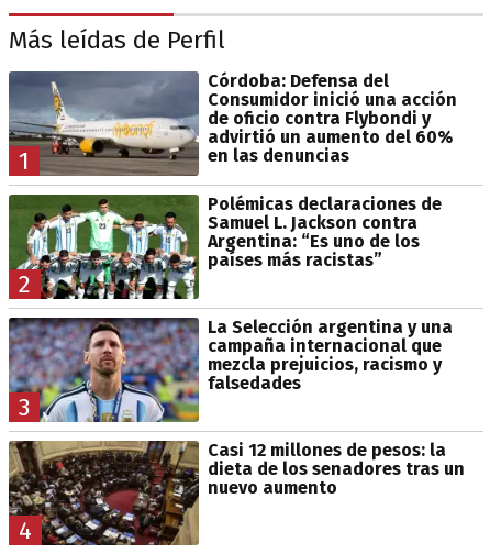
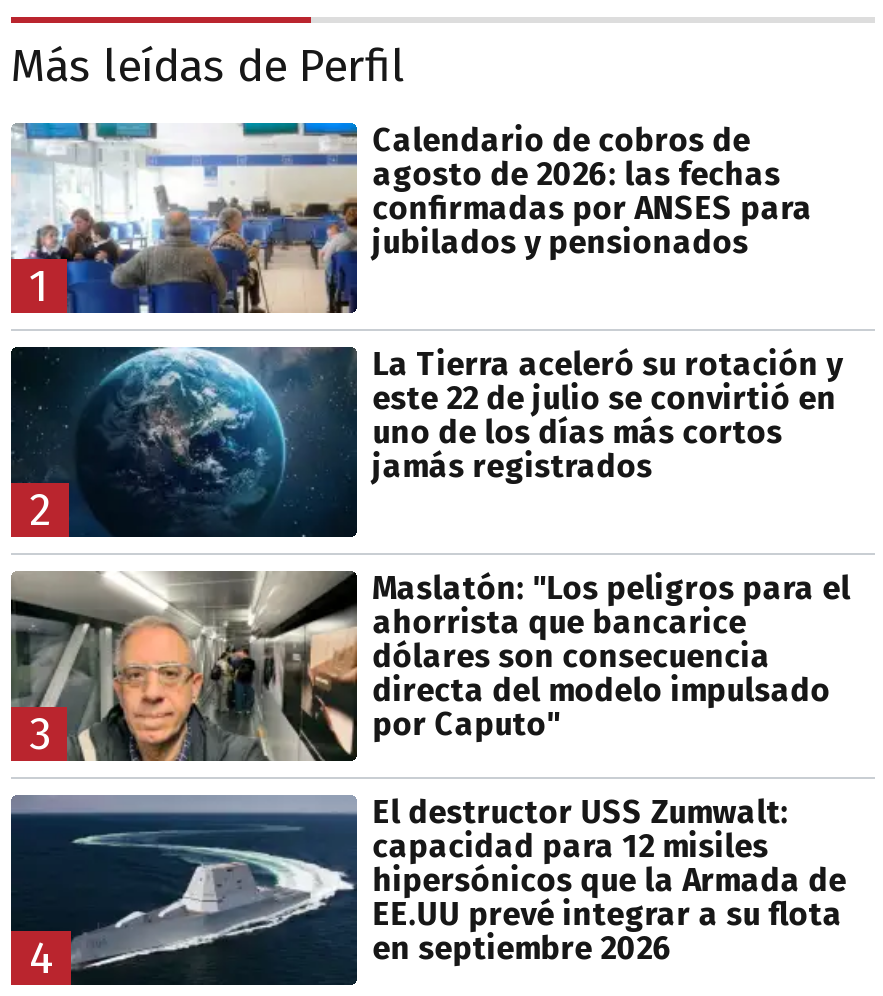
- [image]
- Córdoba: Defensa del
- Consumidor inició una acción
- de oficio contra Flybondi y
- advirtió un aumento del 60%
- en las denuncias
+ [image]
+ Calendario de cobros de
+ agosto de 2026: las fechas
+ confirmadas por ANSES para
+ jubilados y pensionados

- [image]
- Polémicas declaraciones de
- Samuel L. Jackson contra
- Argentina: “Es uno de los
- países más racistas”
+ [image]
+ La Tierra aceleró su rotación y
+ este 22 de julio se convirtió en
+ uno de los días más cortos
+ jamás registrados

- [image]
- La Selección argentina y una
- campaña internacional que
- mezcla prejuicios, racismo y
- falsedades
+ [image]
+ Maslatón: "Los peligros para el
+ ahorrista que bancarice
+ dólares son consecuencia
+ directa del modelo impulsado
+ por Caputo"

- [image]
- Casi 12 millones de pesos: la
- dieta de los senadores tras un
- nuevo aumento
+ [image]
+ El destructor USS Zumwalt:
+ capacidad para 12 misiles
+ hipersónicos que la Armada de
+ EE.UU prevé integrar a su flota
+ en septiembre 2026
